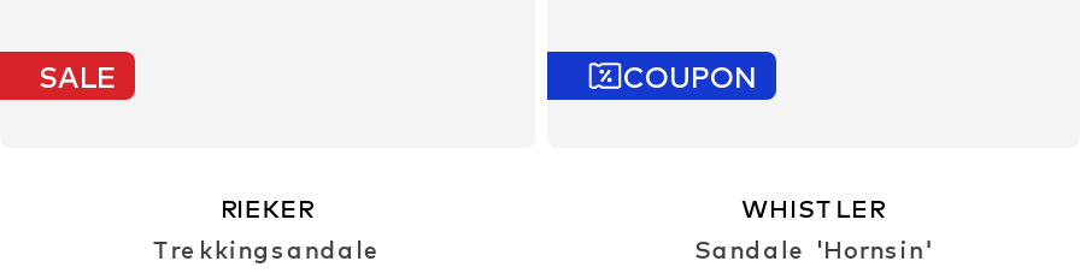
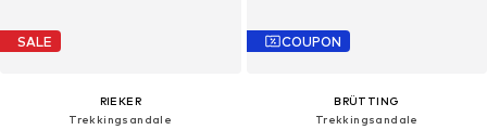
- WHISTLER
- Sandale 'Hornsin'
+ BRÜTTING
+ Trekkingsandale
